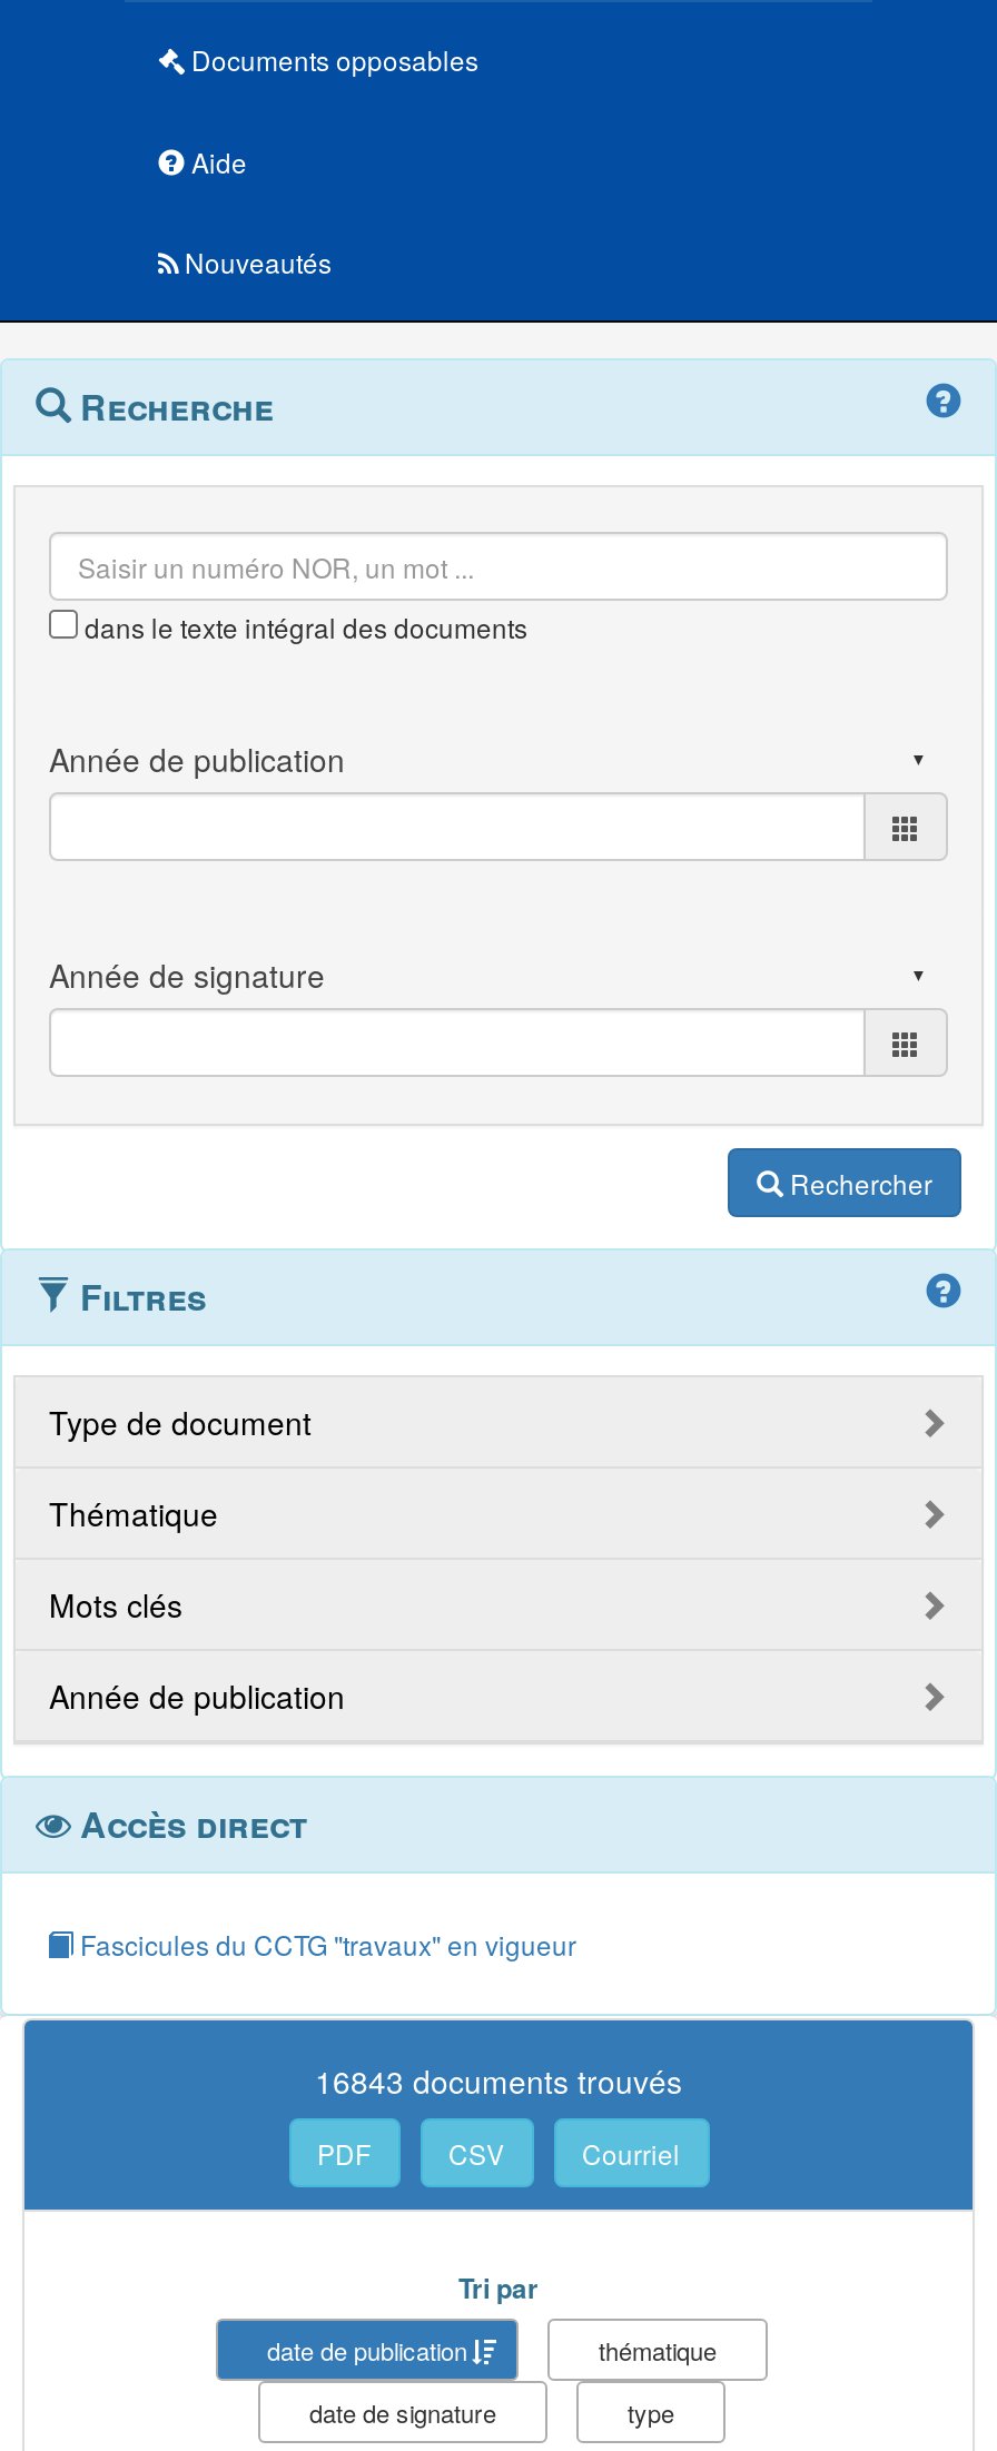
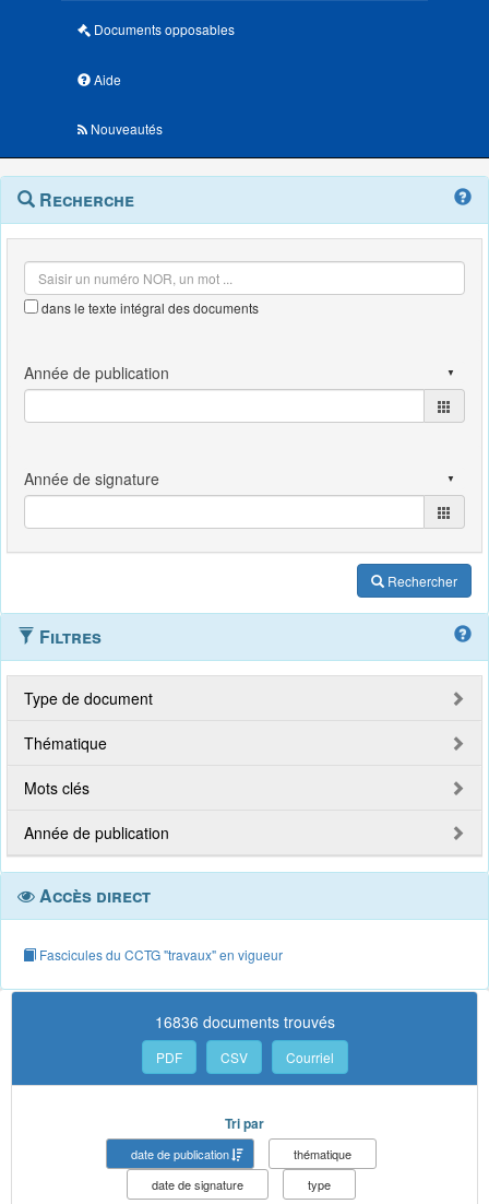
- 16843 documents trouvés
+ 16836 documents trouvés
